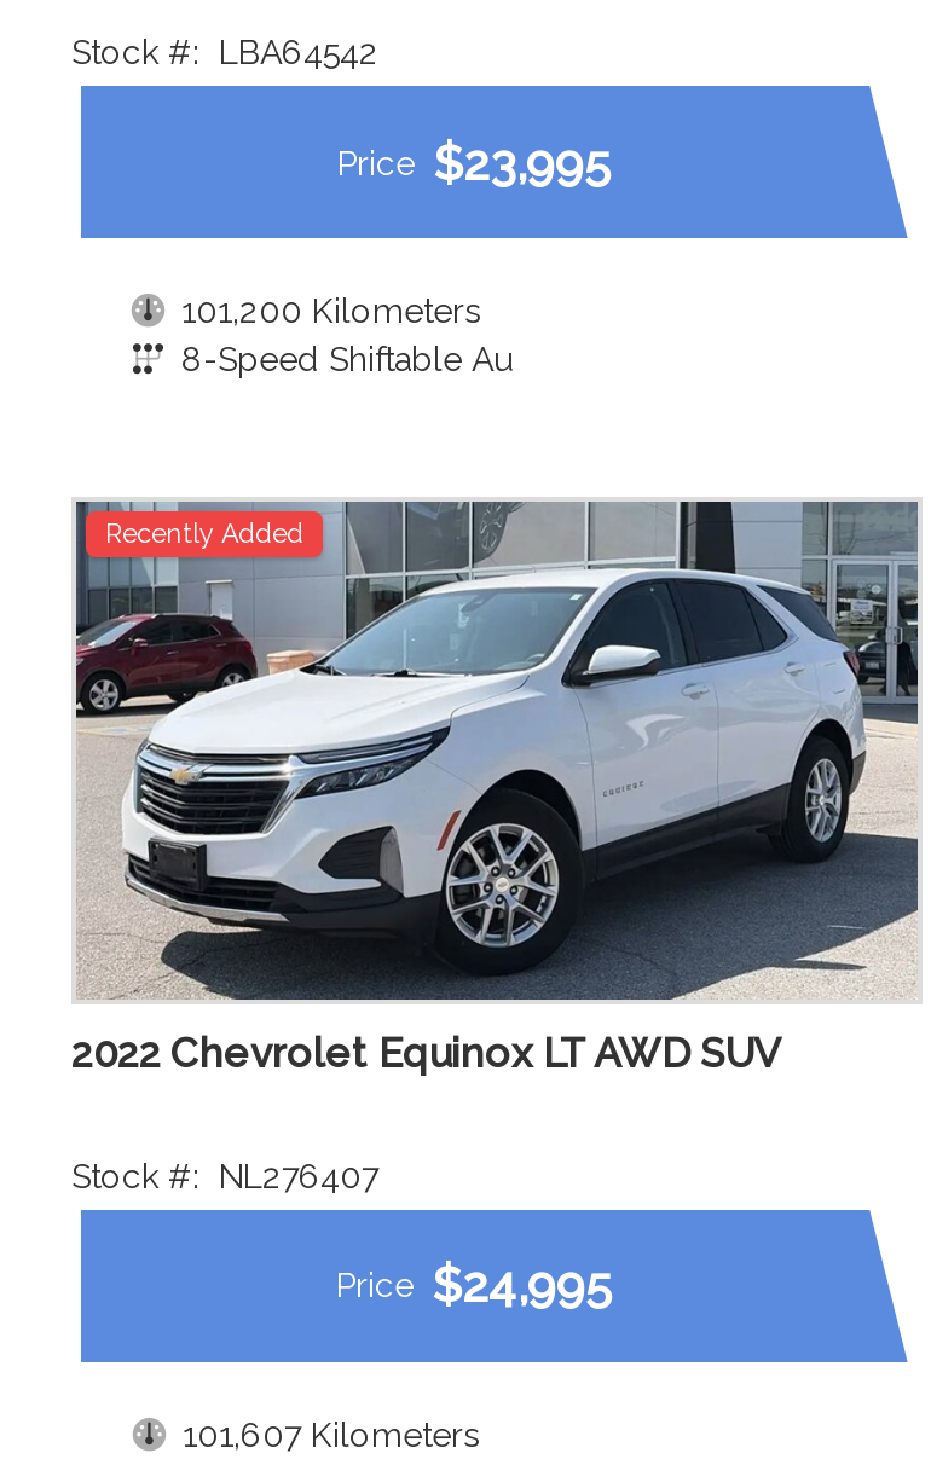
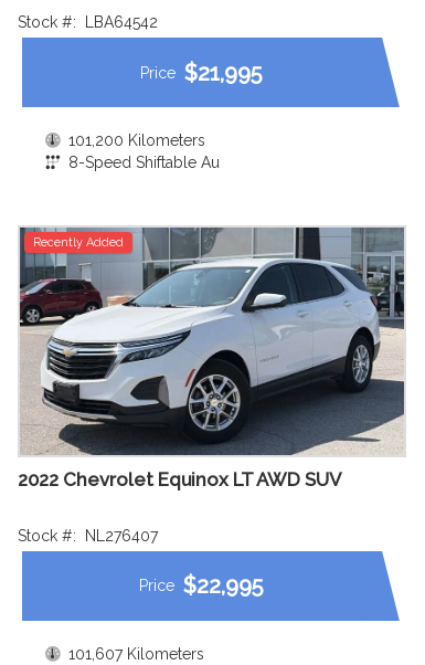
- Price $23,995
+ Price $21,995

- Price $24,995
+ Price $22,995
